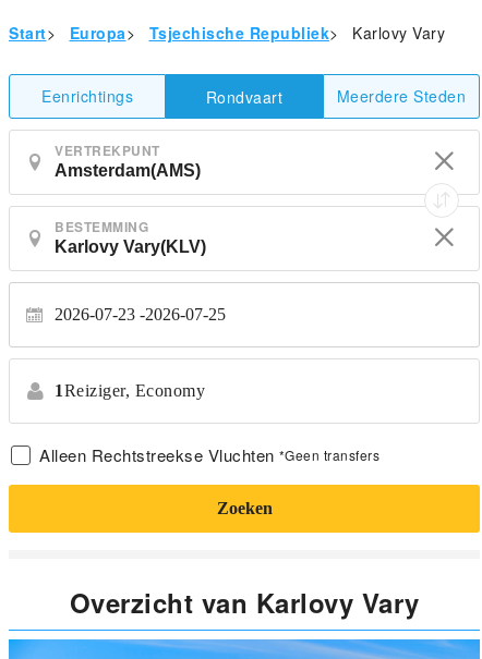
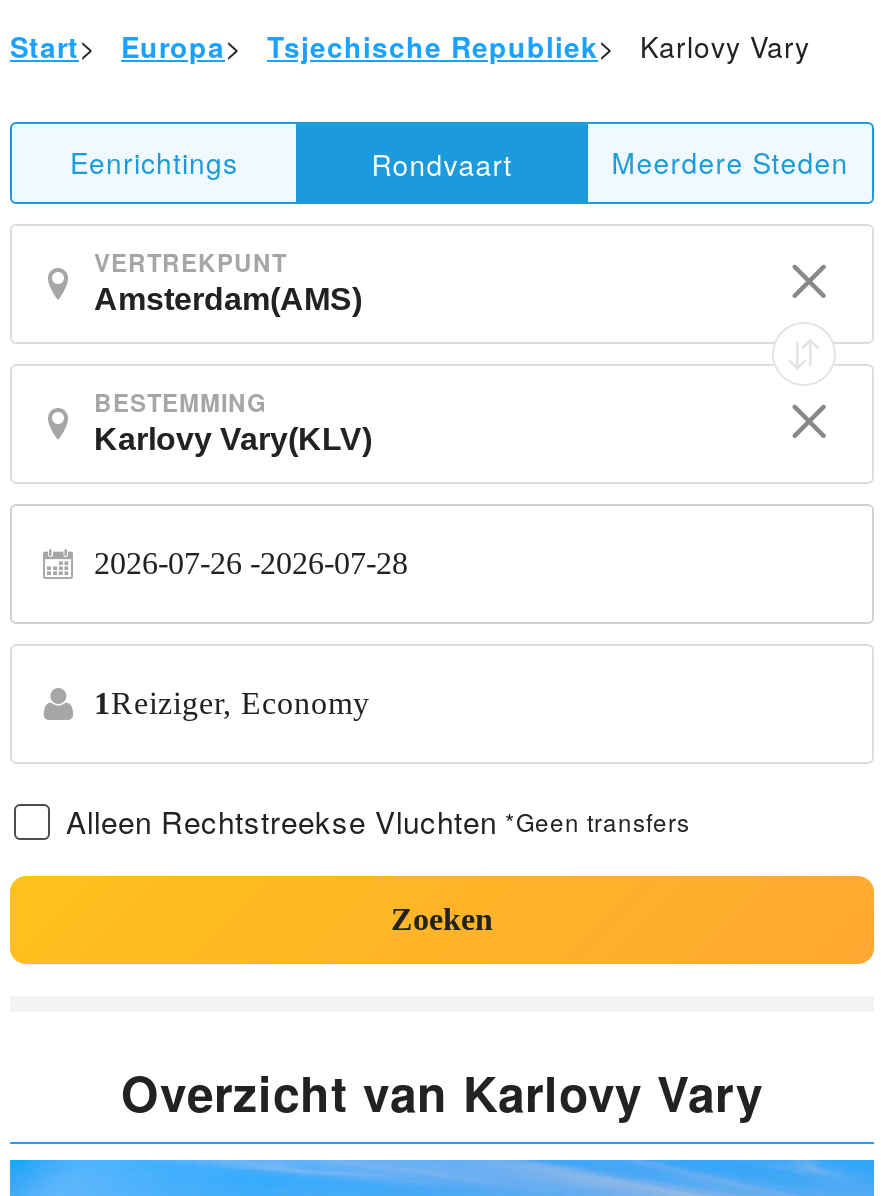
- 2026-07-23 -2026-07-25
+ 2026-07-26 -2026-07-28
